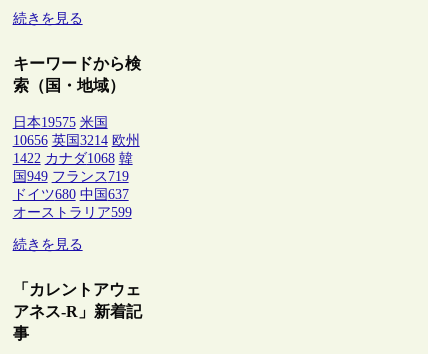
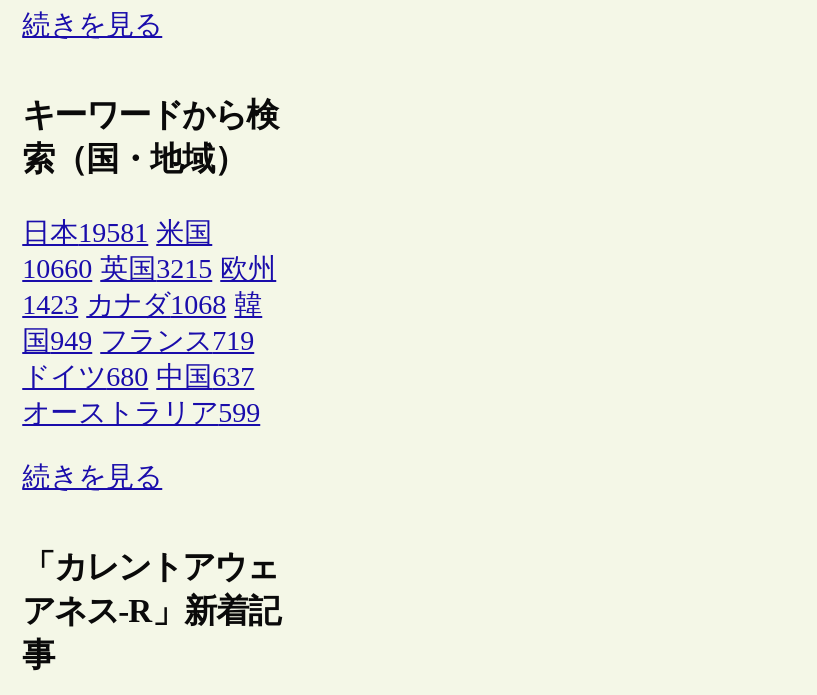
- 日本19575 米国
+ 日本19581 米国

- 10656 英国3214 欧州
+ 10660 英国3215 欧州

- 1422 カナダ1068 韓
+ 1423 カナダ1068 韓
